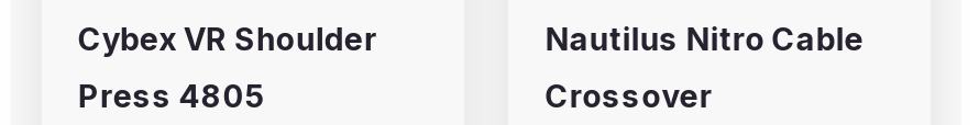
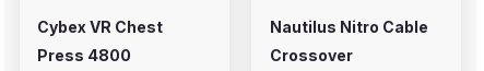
- Cybex VR Shoulder
+ Cybex VR Chest

- Press 4805
+ Press 4800
